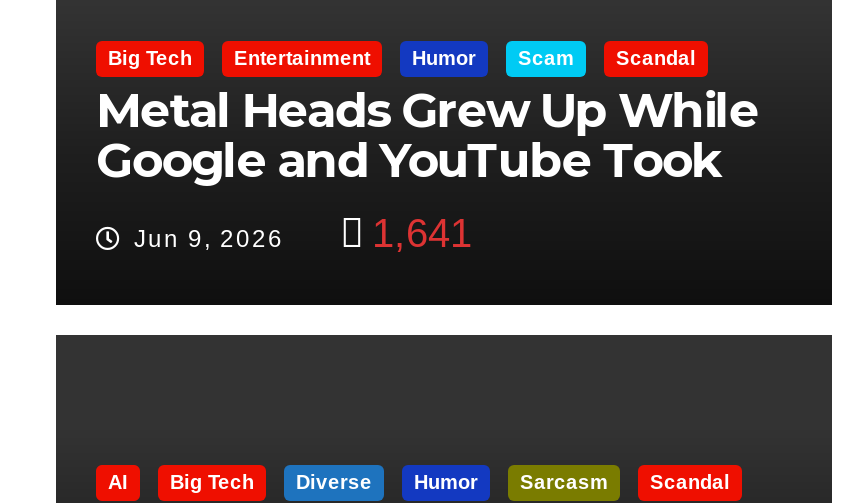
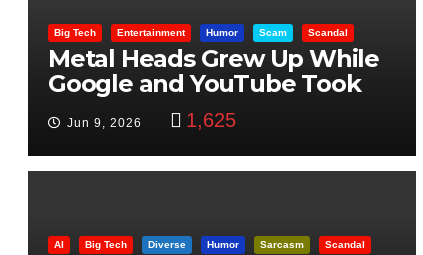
- 1,641
+ 1,625
